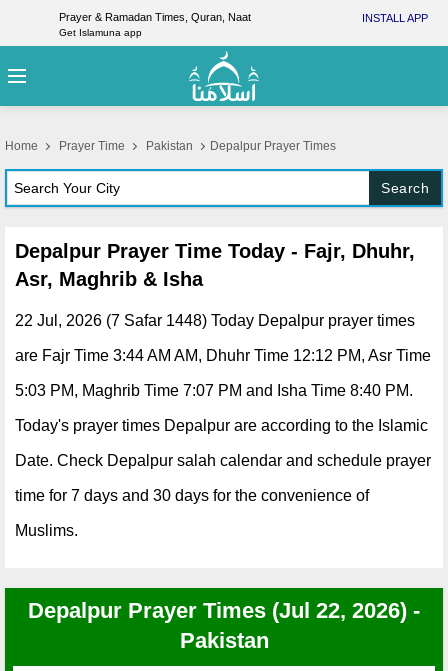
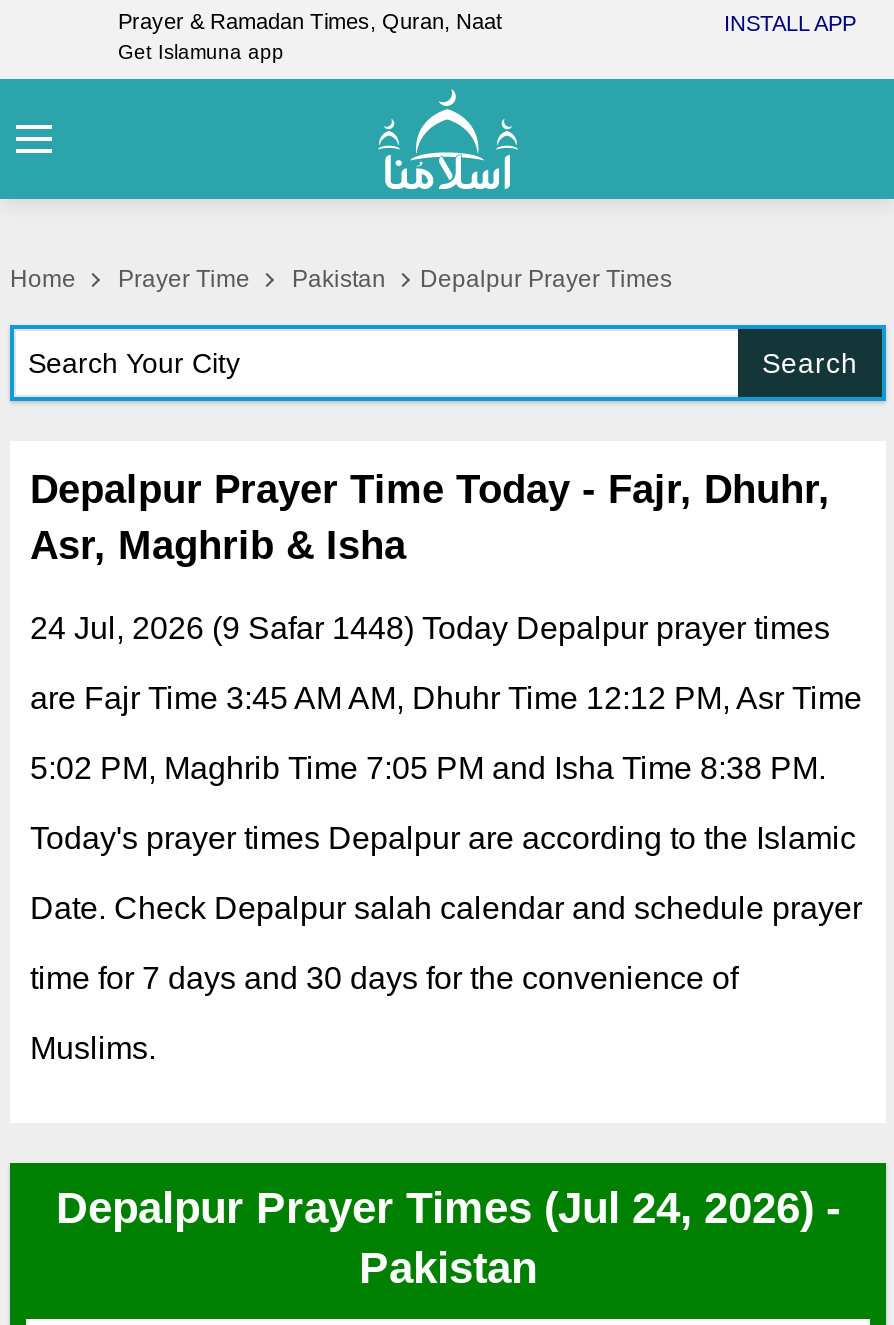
- 22 Jul, 2026 (7 Safar 1448) Today Depalpur prayer times
+ 24 Jul, 2026 (9 Safar 1448) Today Depalpur prayer times

- are Fajr Time 3:44 AM AM, Dhuhr Time 12:12 PM, Asr Time
+ are Fajr Time 3:45 AM AM, Dhuhr Time 12:12 PM, Asr Time

- 5:03 PM, Maghrib Time 7:07 PM and Isha Time 8:40 PM.
+ 5:02 PM, Maghrib Time 7:05 PM and Isha Time 8:38 PM.

- Depalpur Prayer Times (Jul 22, 2026) -
+ Depalpur Prayer Times (Jul 24, 2026) -
